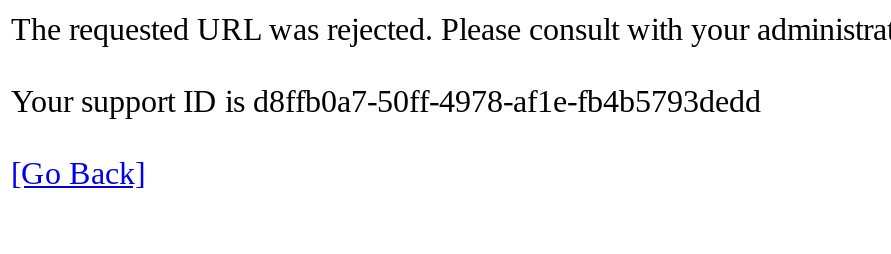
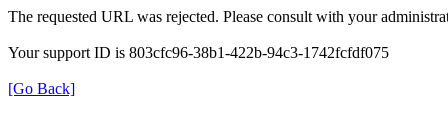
- Your support ID is d8ffb0a7-50ff-4978-af1e-fb4b5793dedd
+ Your support ID is 803cfc96-38b1-422b-94c3-1742fcfdf075
